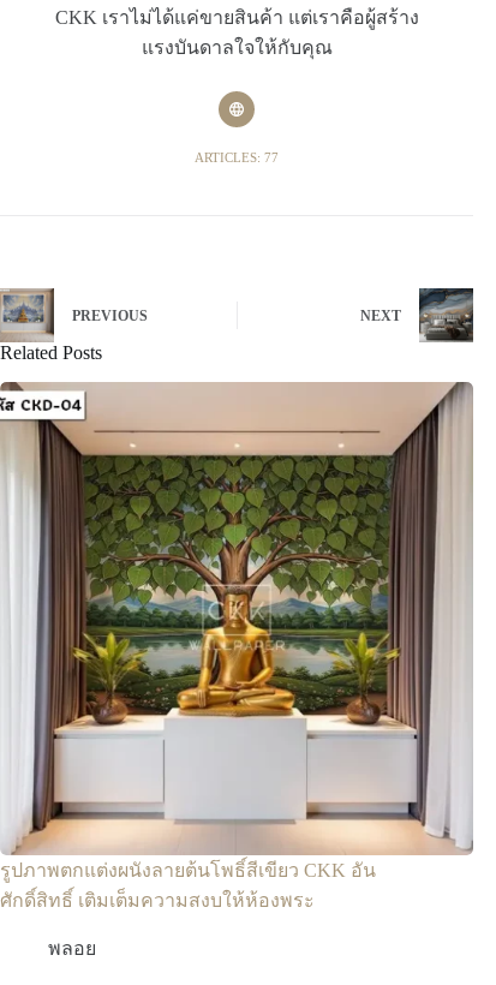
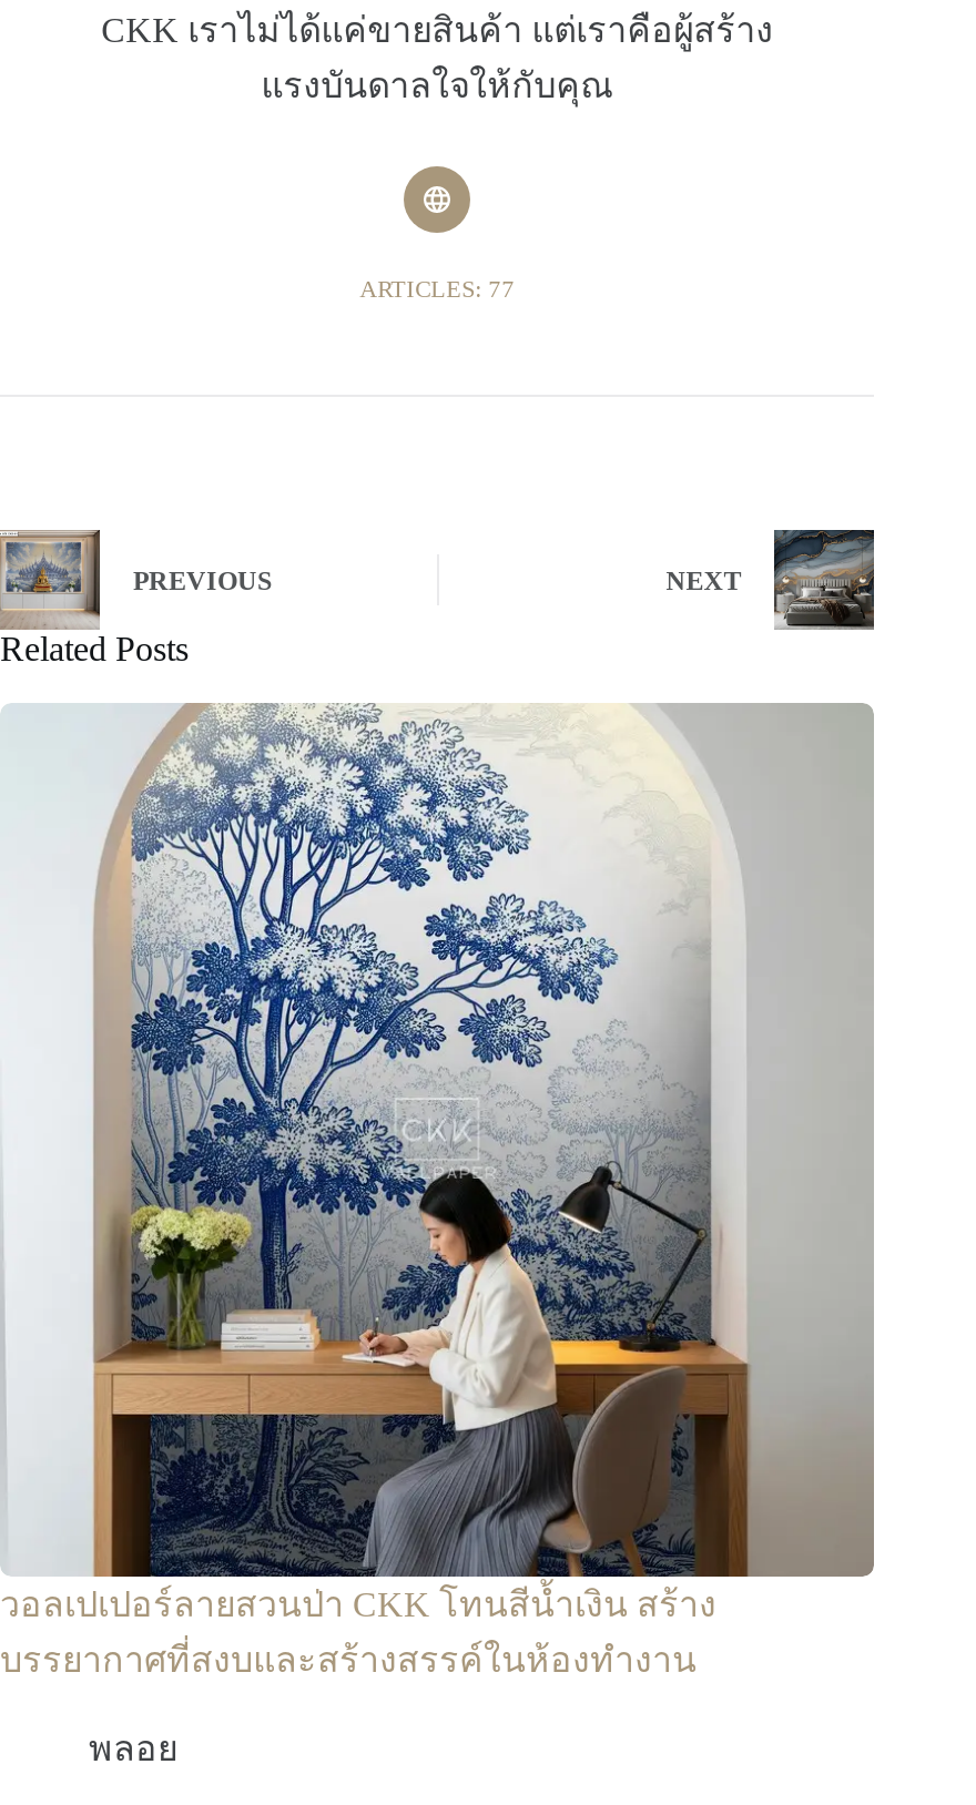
- [image]
- รูปภาพตกแต่งผนังลายต้นโพธิ์สีเขียว CKK อัน
+ [image]
+ วอลเปเปอร์ลายสวนป่า CKK โทนสีน้ำเงิน สร้าง

- ศักดิ์สิทธิ์ เติมเต็มความสงบให้ห้องพระ
+ บรรยากาศที่สงบและสร้างสรรค์ในห้องทำงาน
